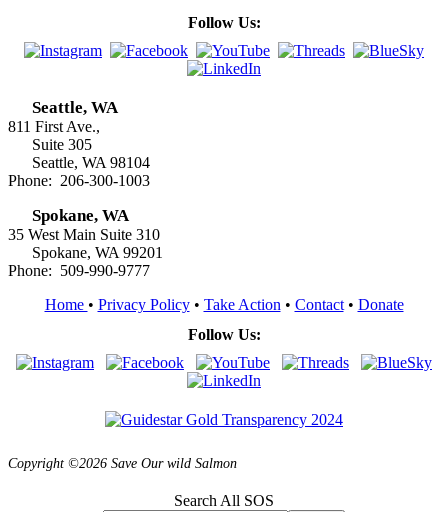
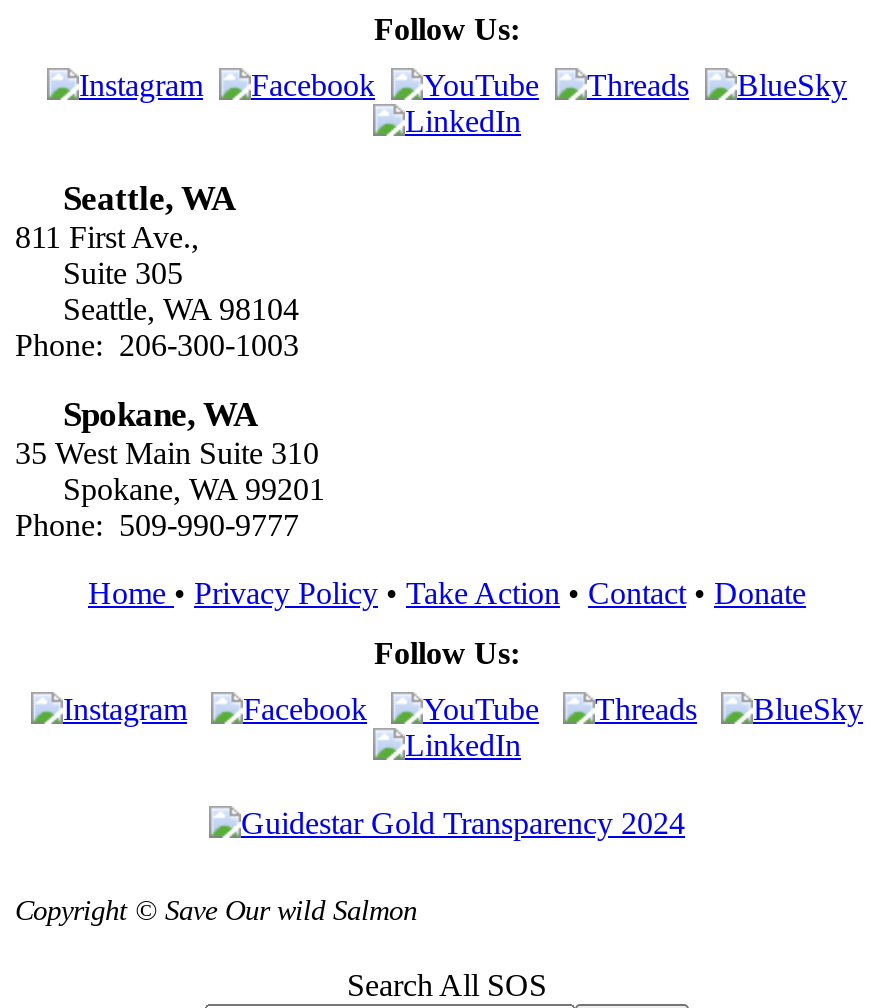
- Copyright ©2026 Save Our wild Salmon
+ Copyright © Save Our wild Salmon
